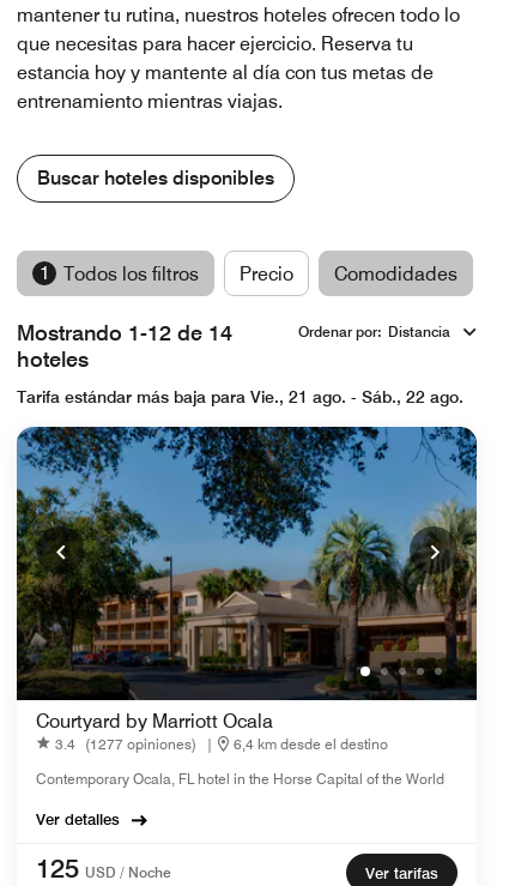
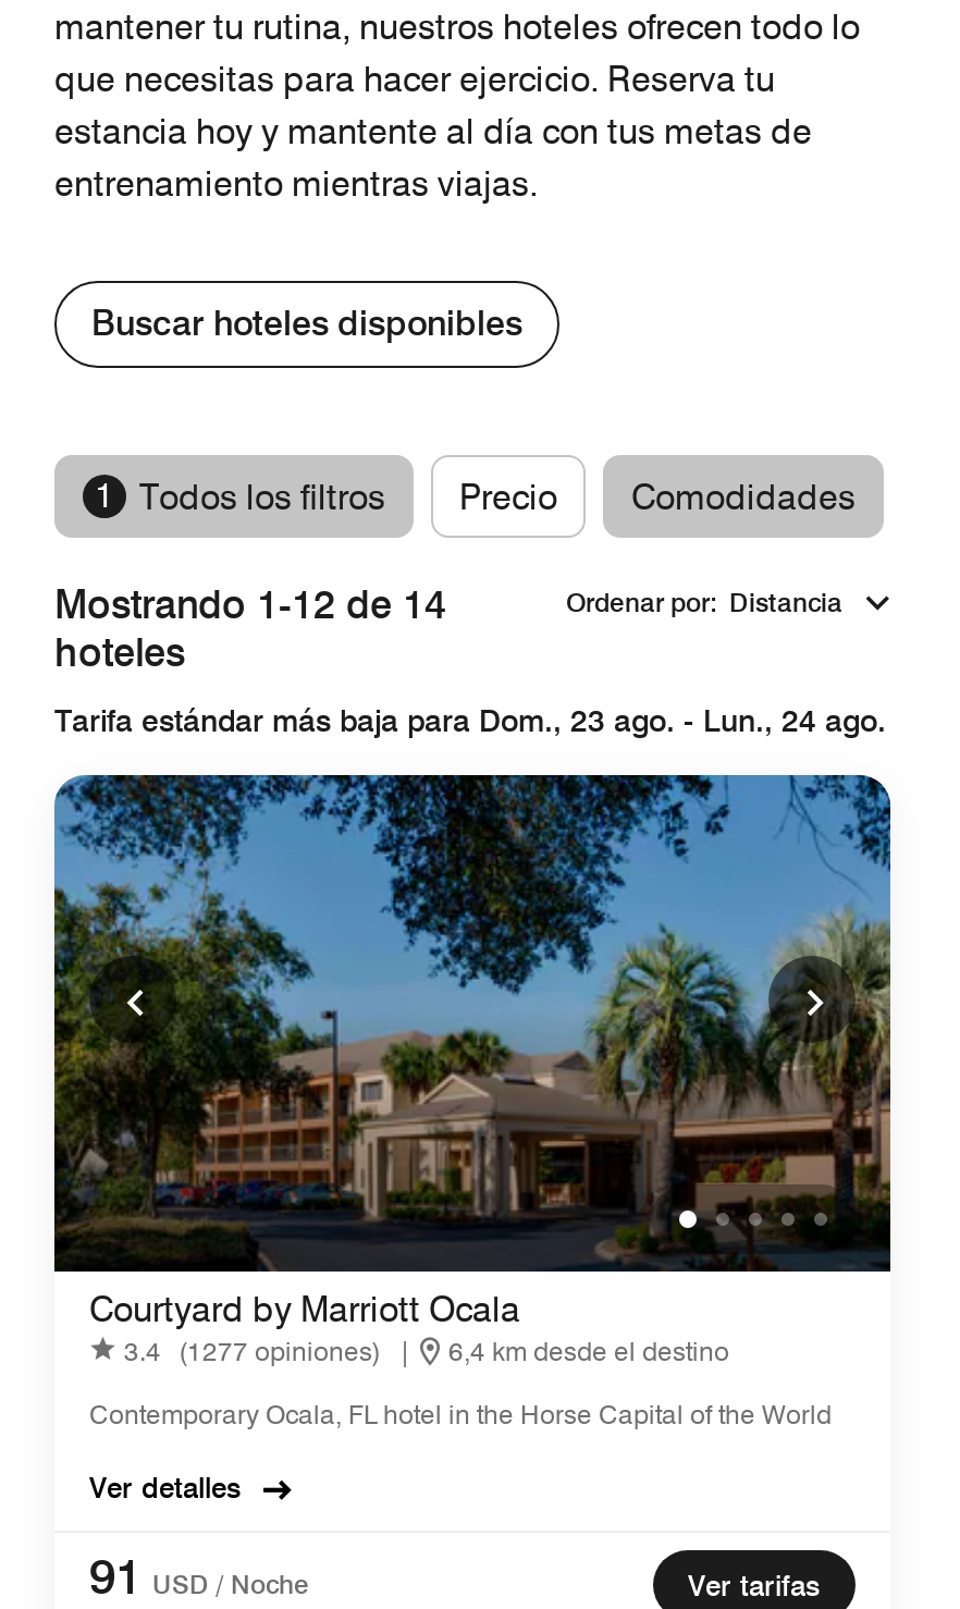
- Tarifa estándar más baja para Vie., 21 ago. - Sáb., 22 ago.
+ Tarifa estándar más baja para Dom., 23 ago. - Lun., 24 ago.

- 125 USD / Noche
+ 91 USD / Noche
